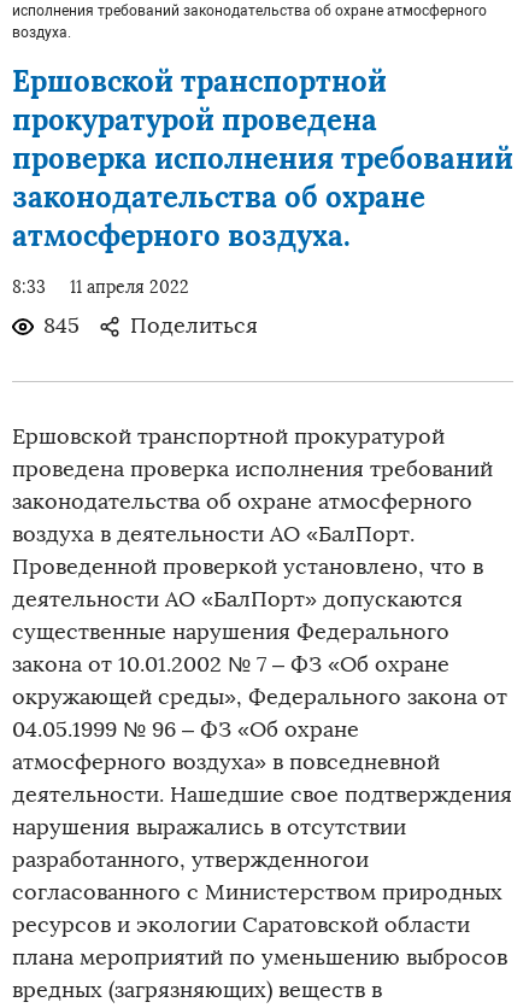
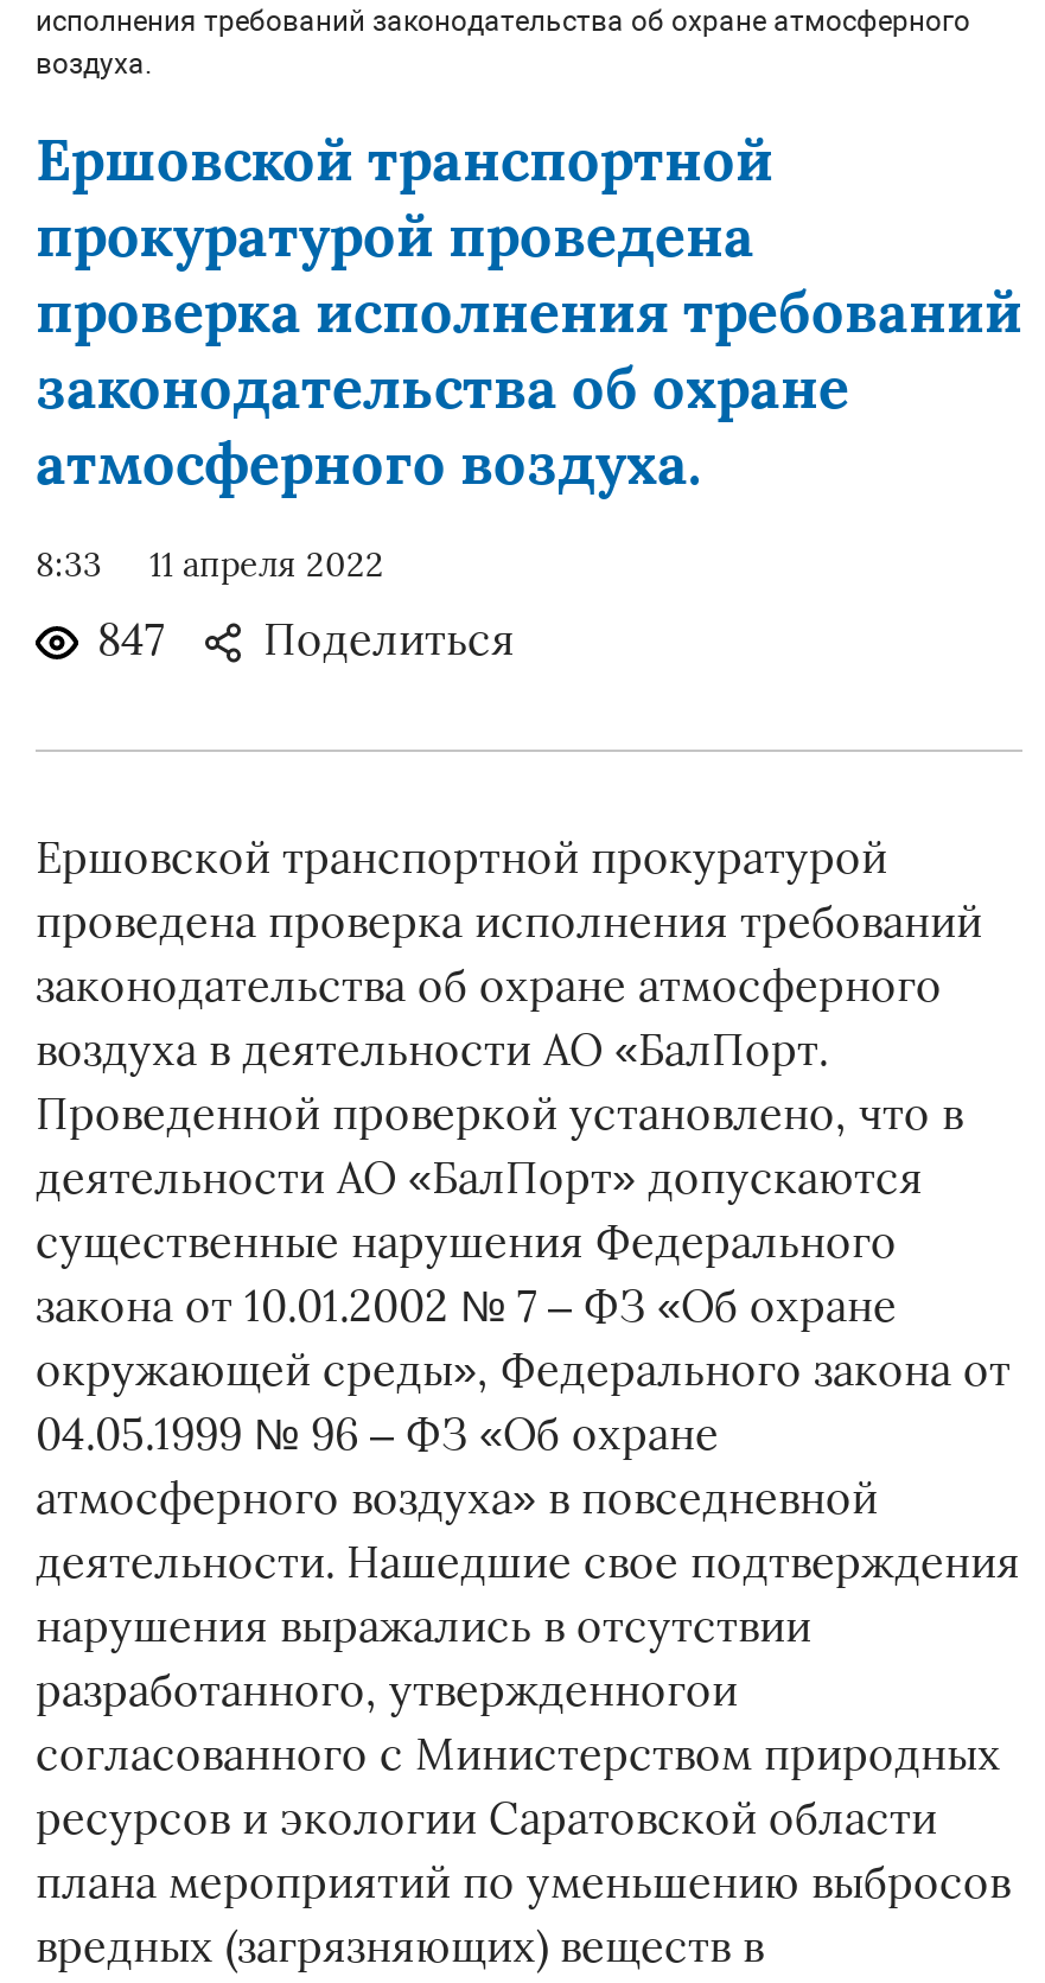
- 845 Поделиться
+ 847 Поделиться
